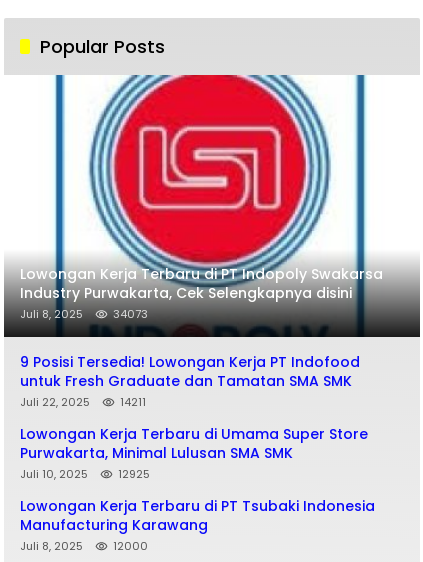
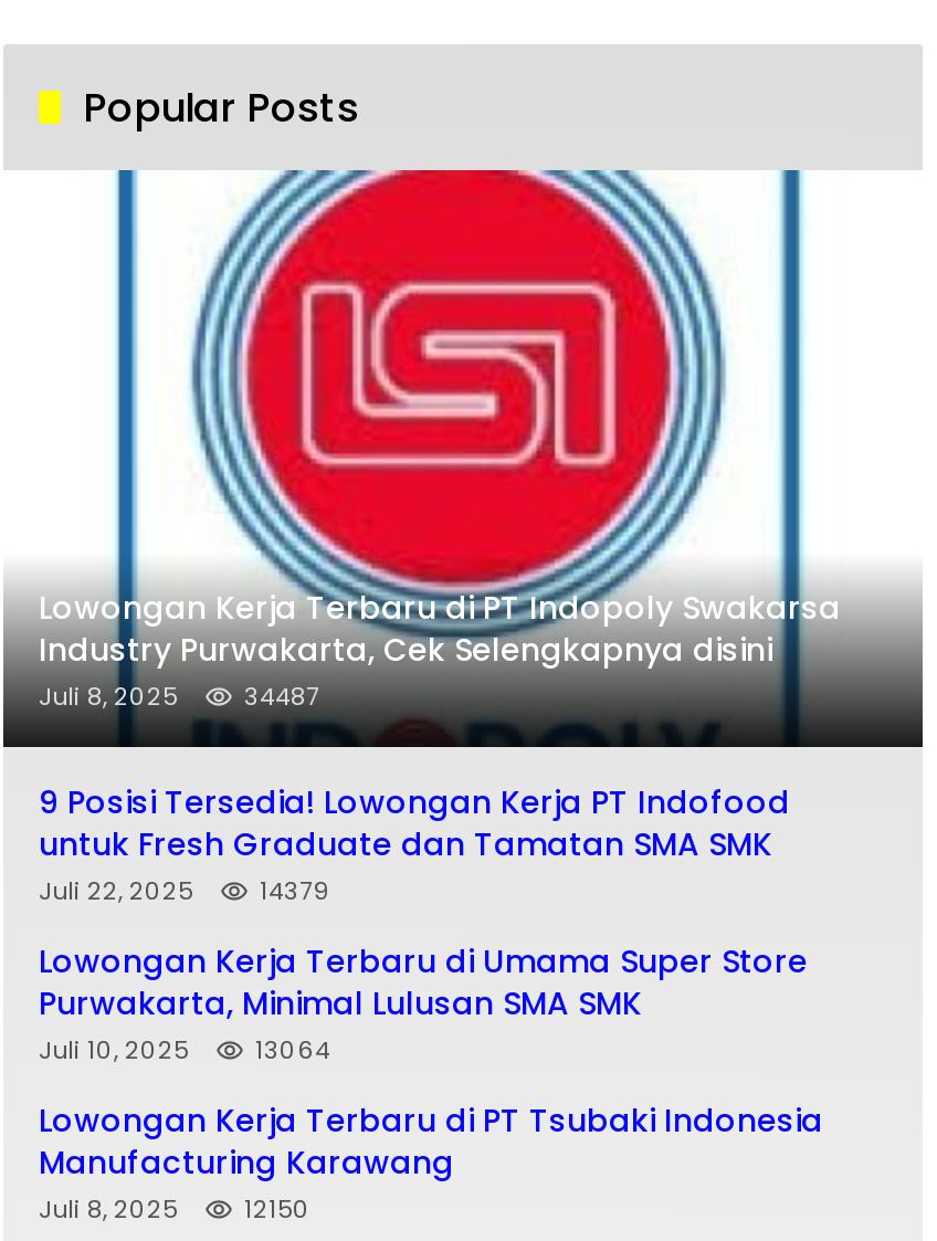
- Juli 8, 2025 34073
+ Juli 8, 2025 34487

- Juli 22, 2025 14211
+ Juli 22, 2025 14379

- Juli 10, 2025 12925
+ Juli 10, 2025 13064

- Juli 8, 2025 12000
+ Juli 8, 2025 12150
